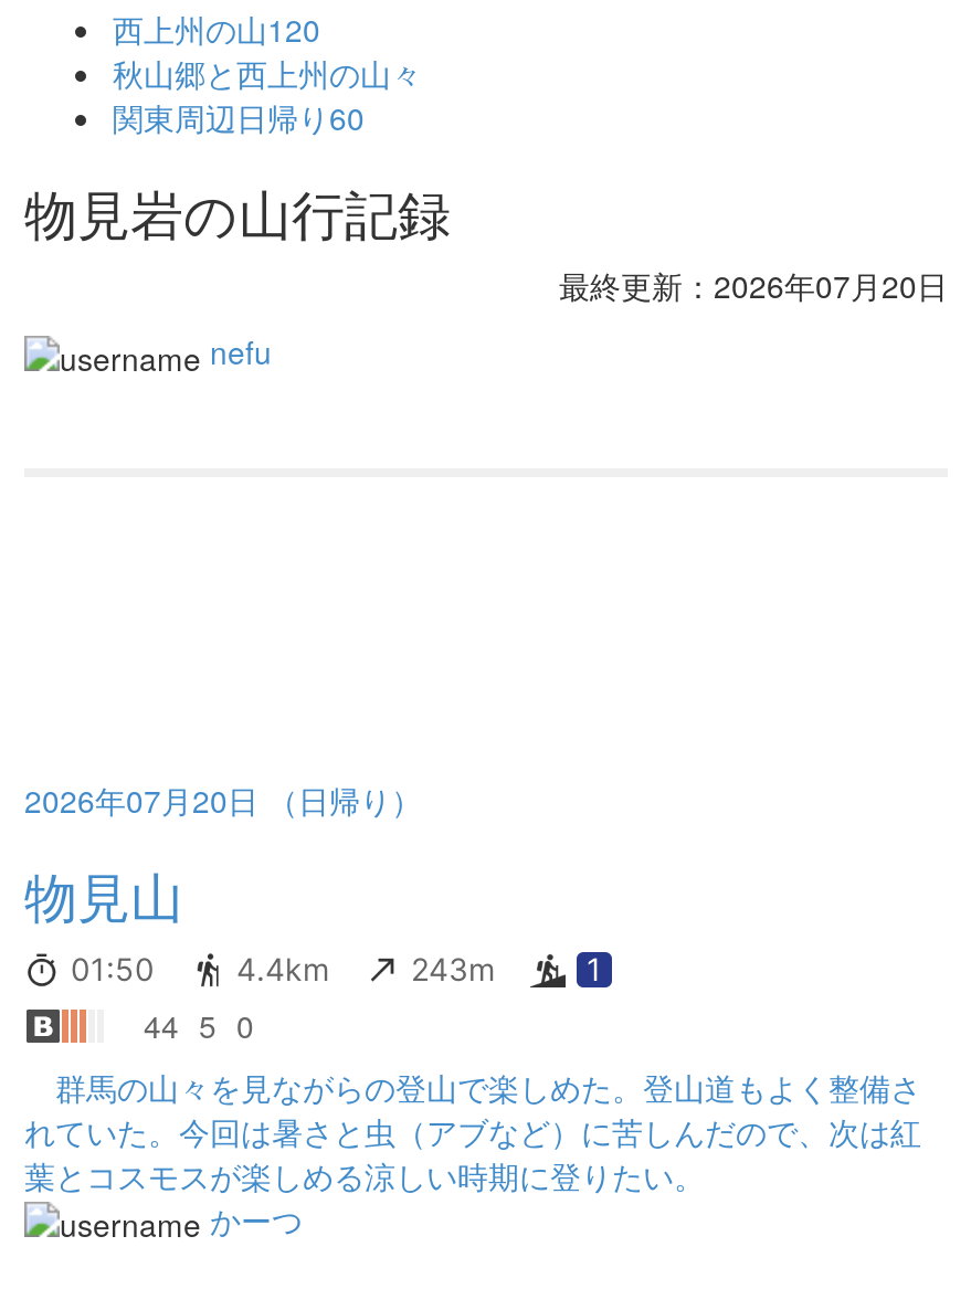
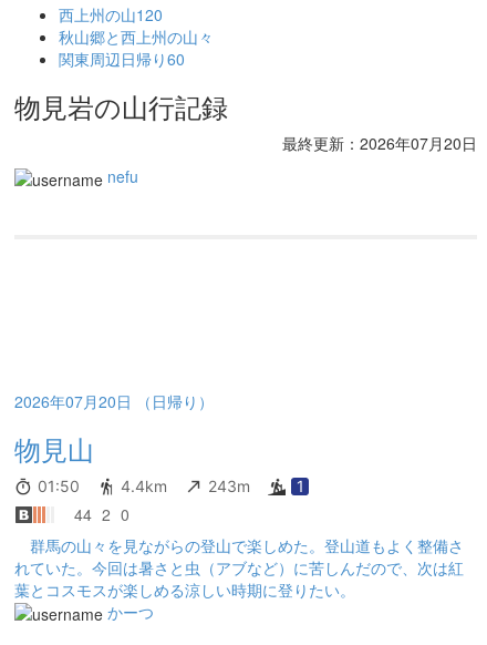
- 44 5 0
+ 44 2 0
